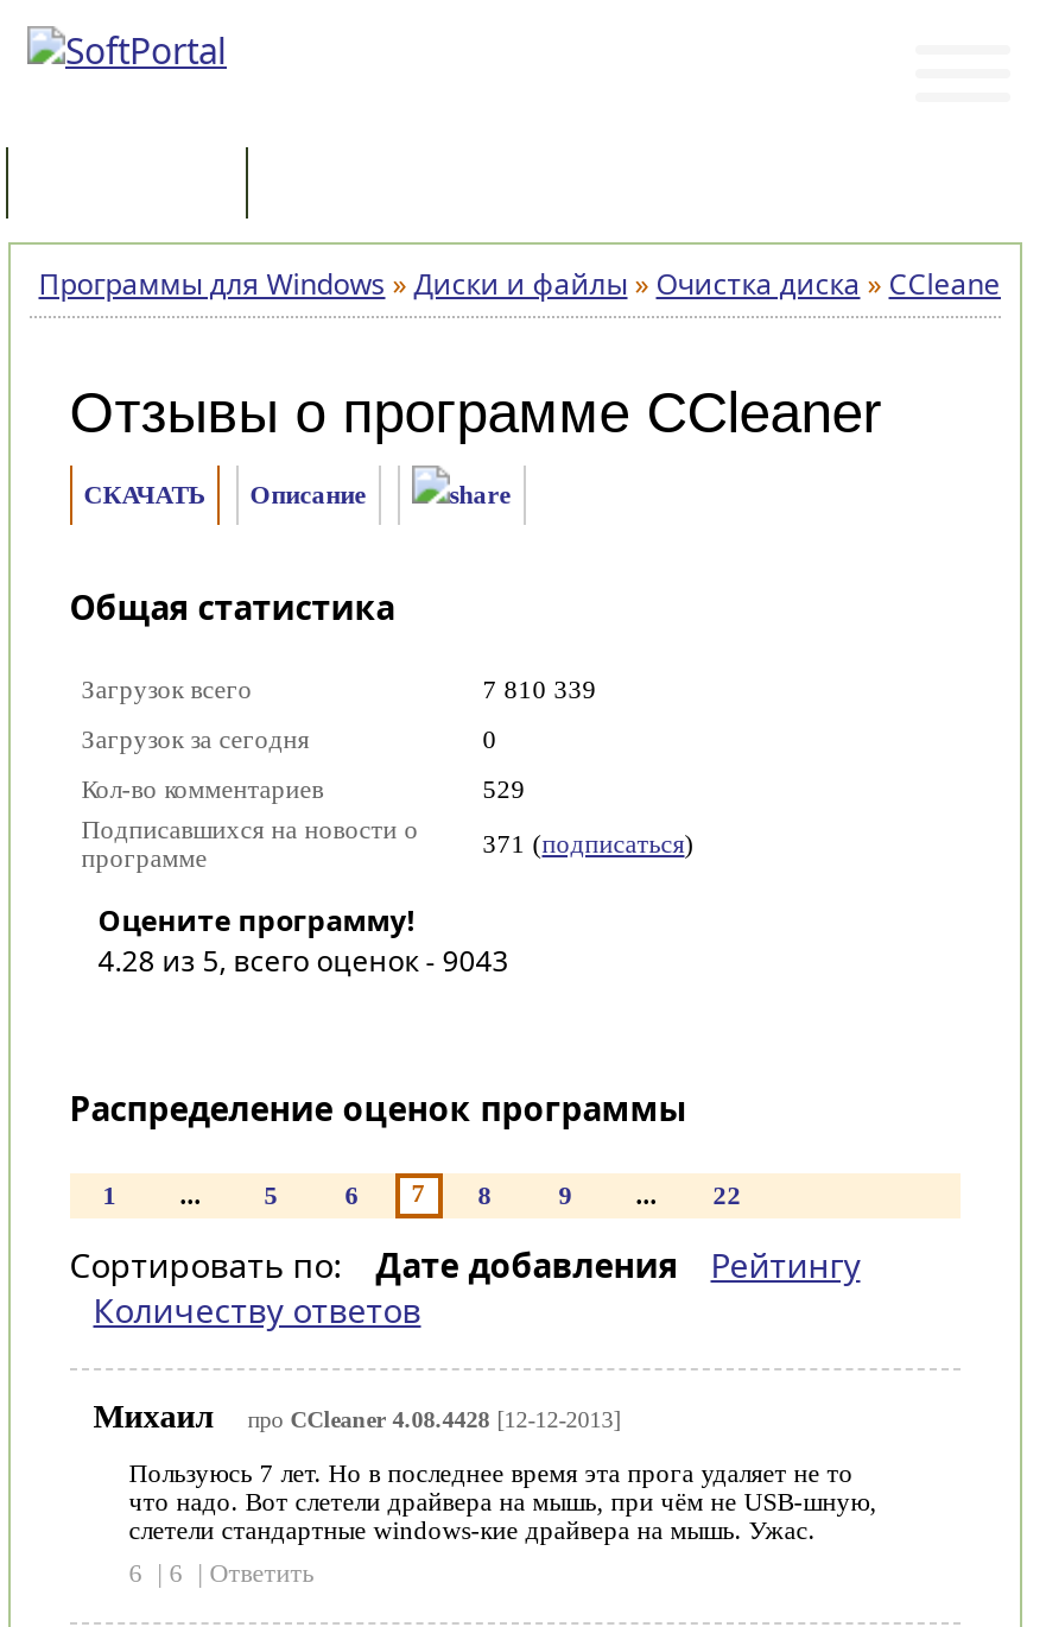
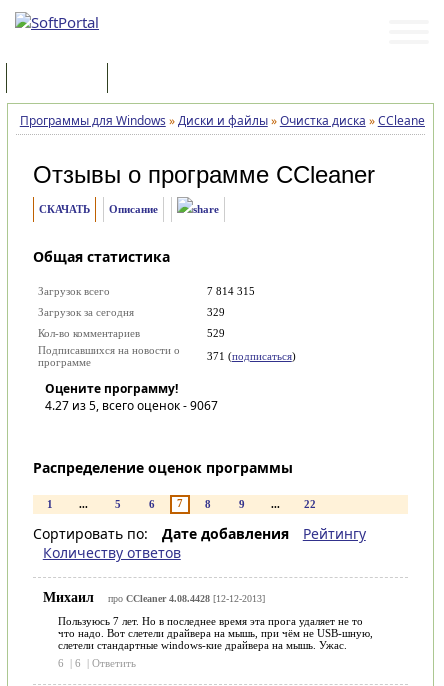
- 7 810 339
+ 7 814 315

- 0
+ 329

- 4.28 из 5, всего оценок - 9043
+ 4.27 из 5, всего оценок - 9067
